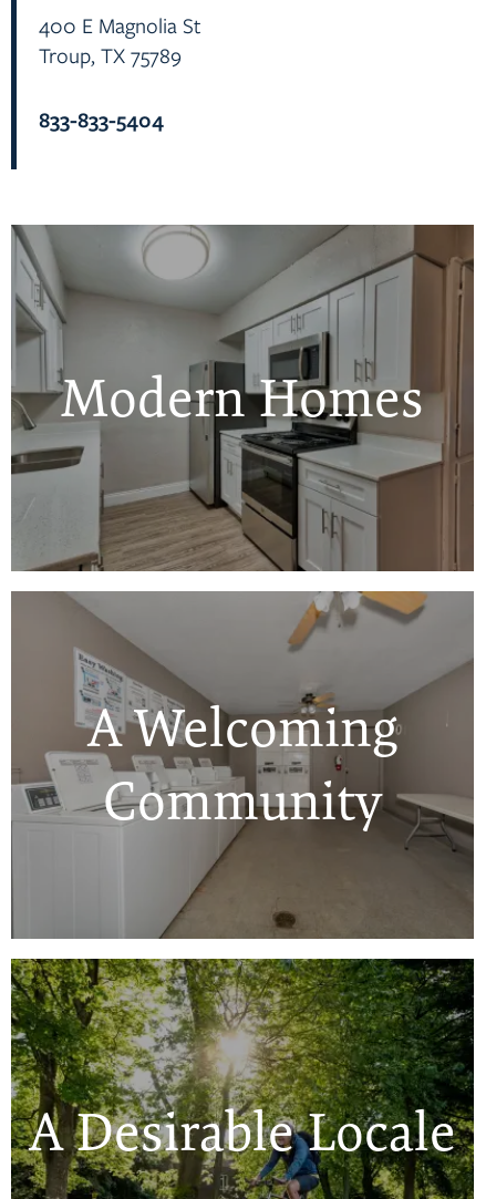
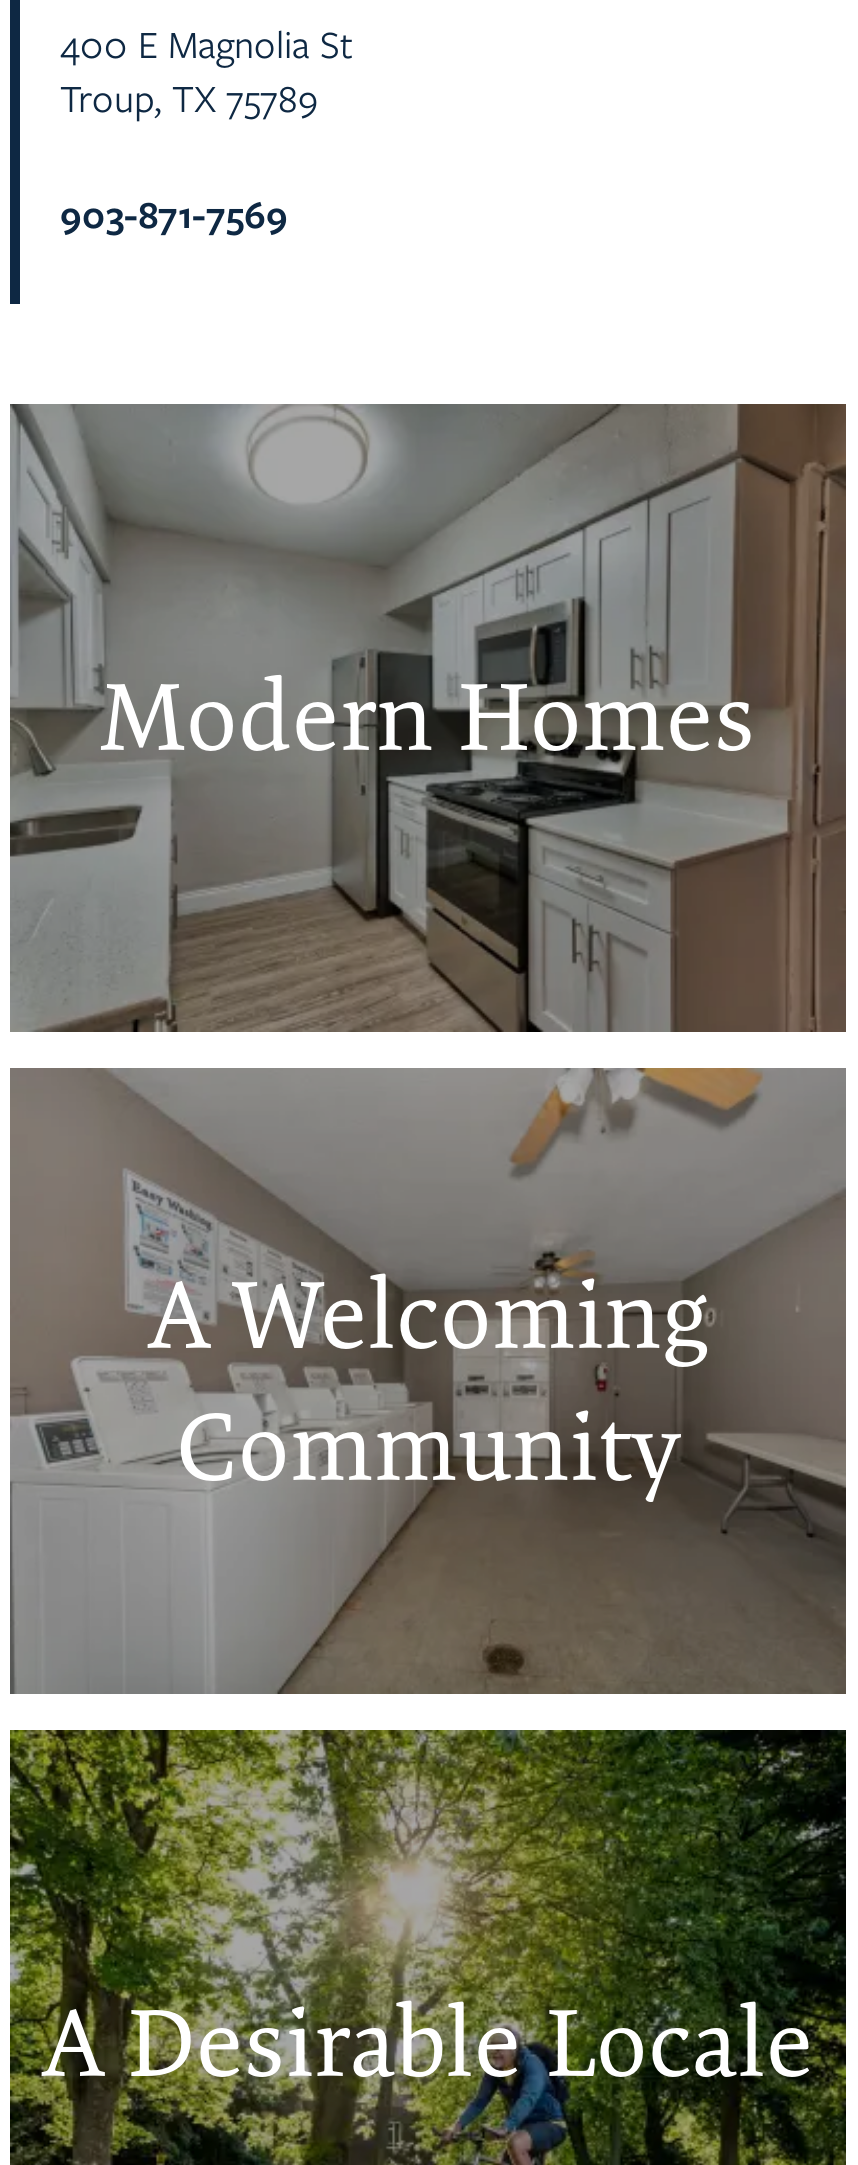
- 833-833-5404
+ 903-871-7569
